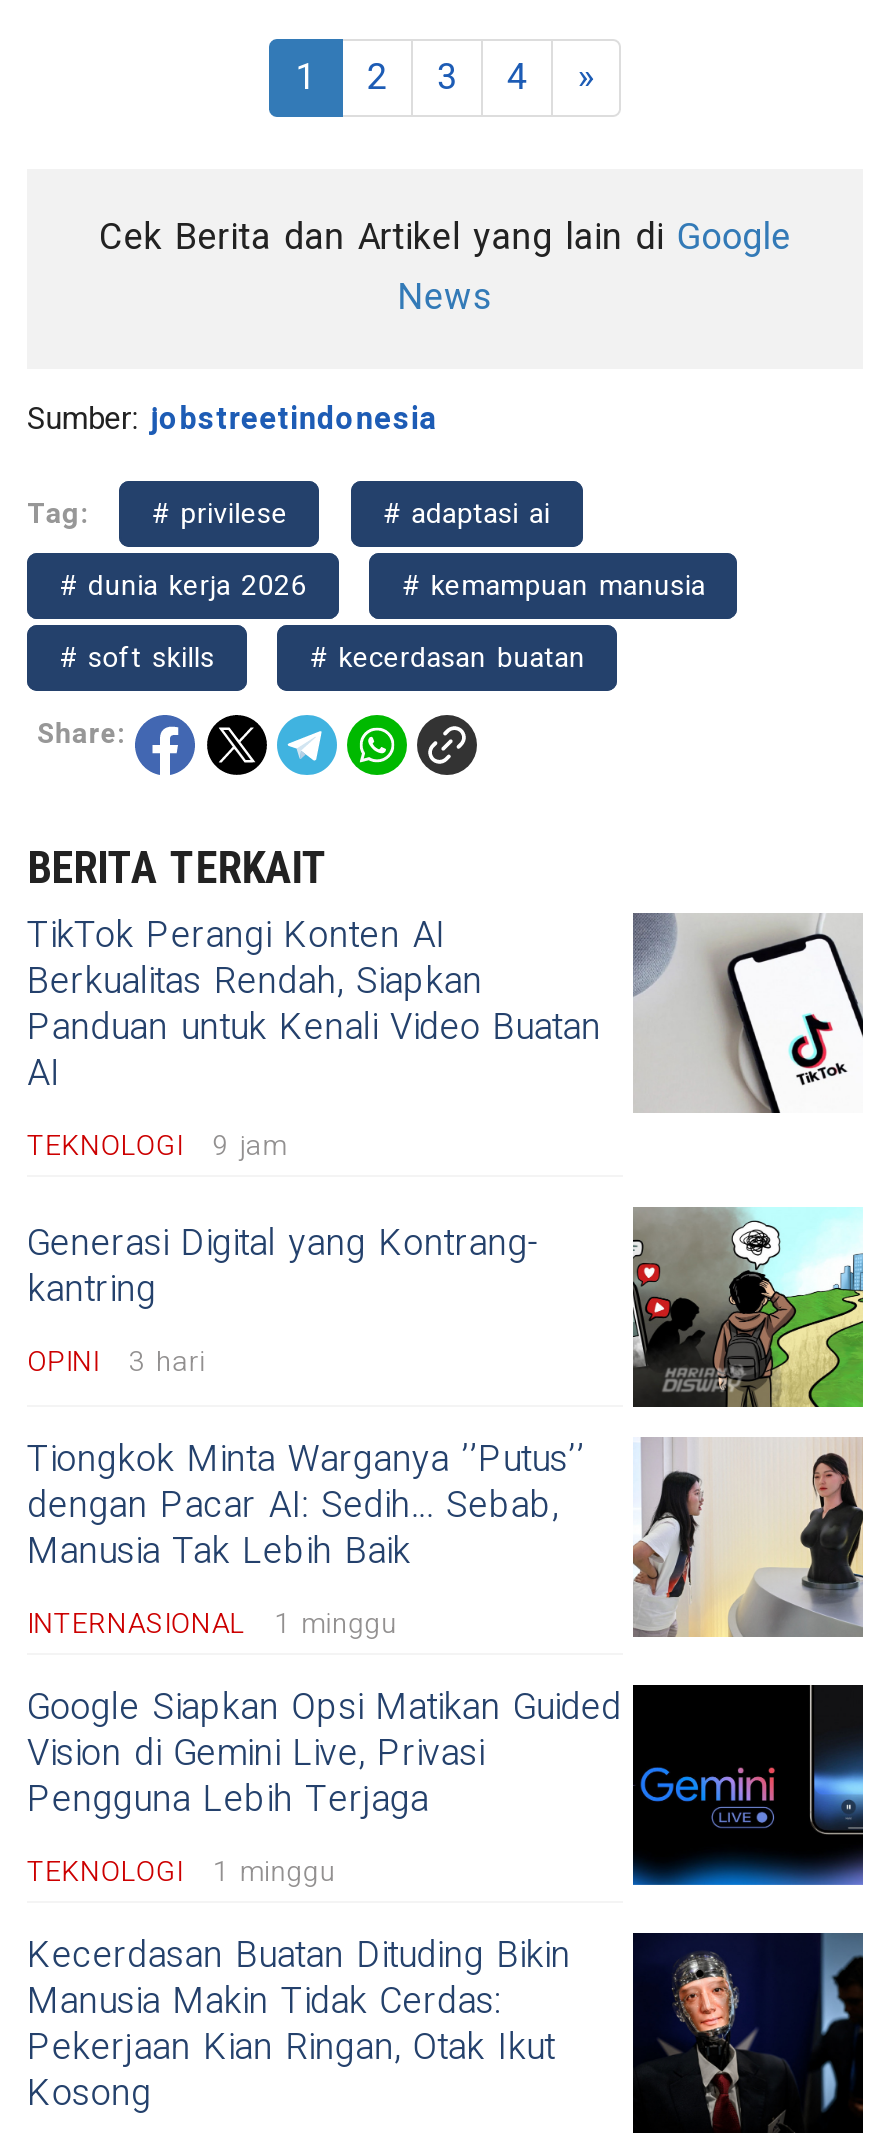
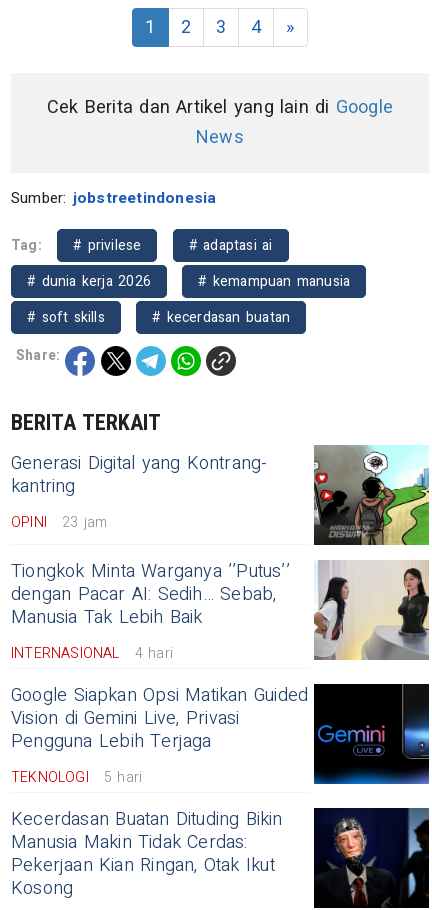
- [image]
- TikTok Perangi Konten AI
- Berkualitas Rendah, Siapkan
- Panduan untuk Kenali Video Buatan
- AI
- TEKNOLOGI
- 9 jam

- OPINI 3 hari
+ OPINI 23 jam

- INTERNASIONAL 1 minggu
+ INTERNASIONAL 4 hari

- TEKNOLOGI 1 minggu
+ TEKNOLOGI 5 hari
